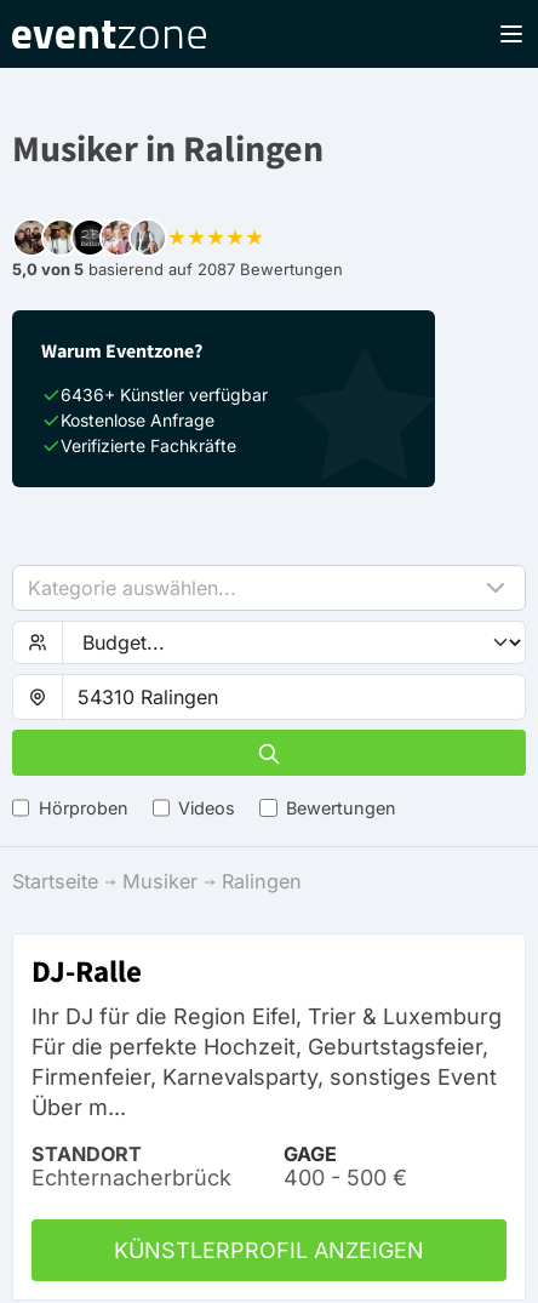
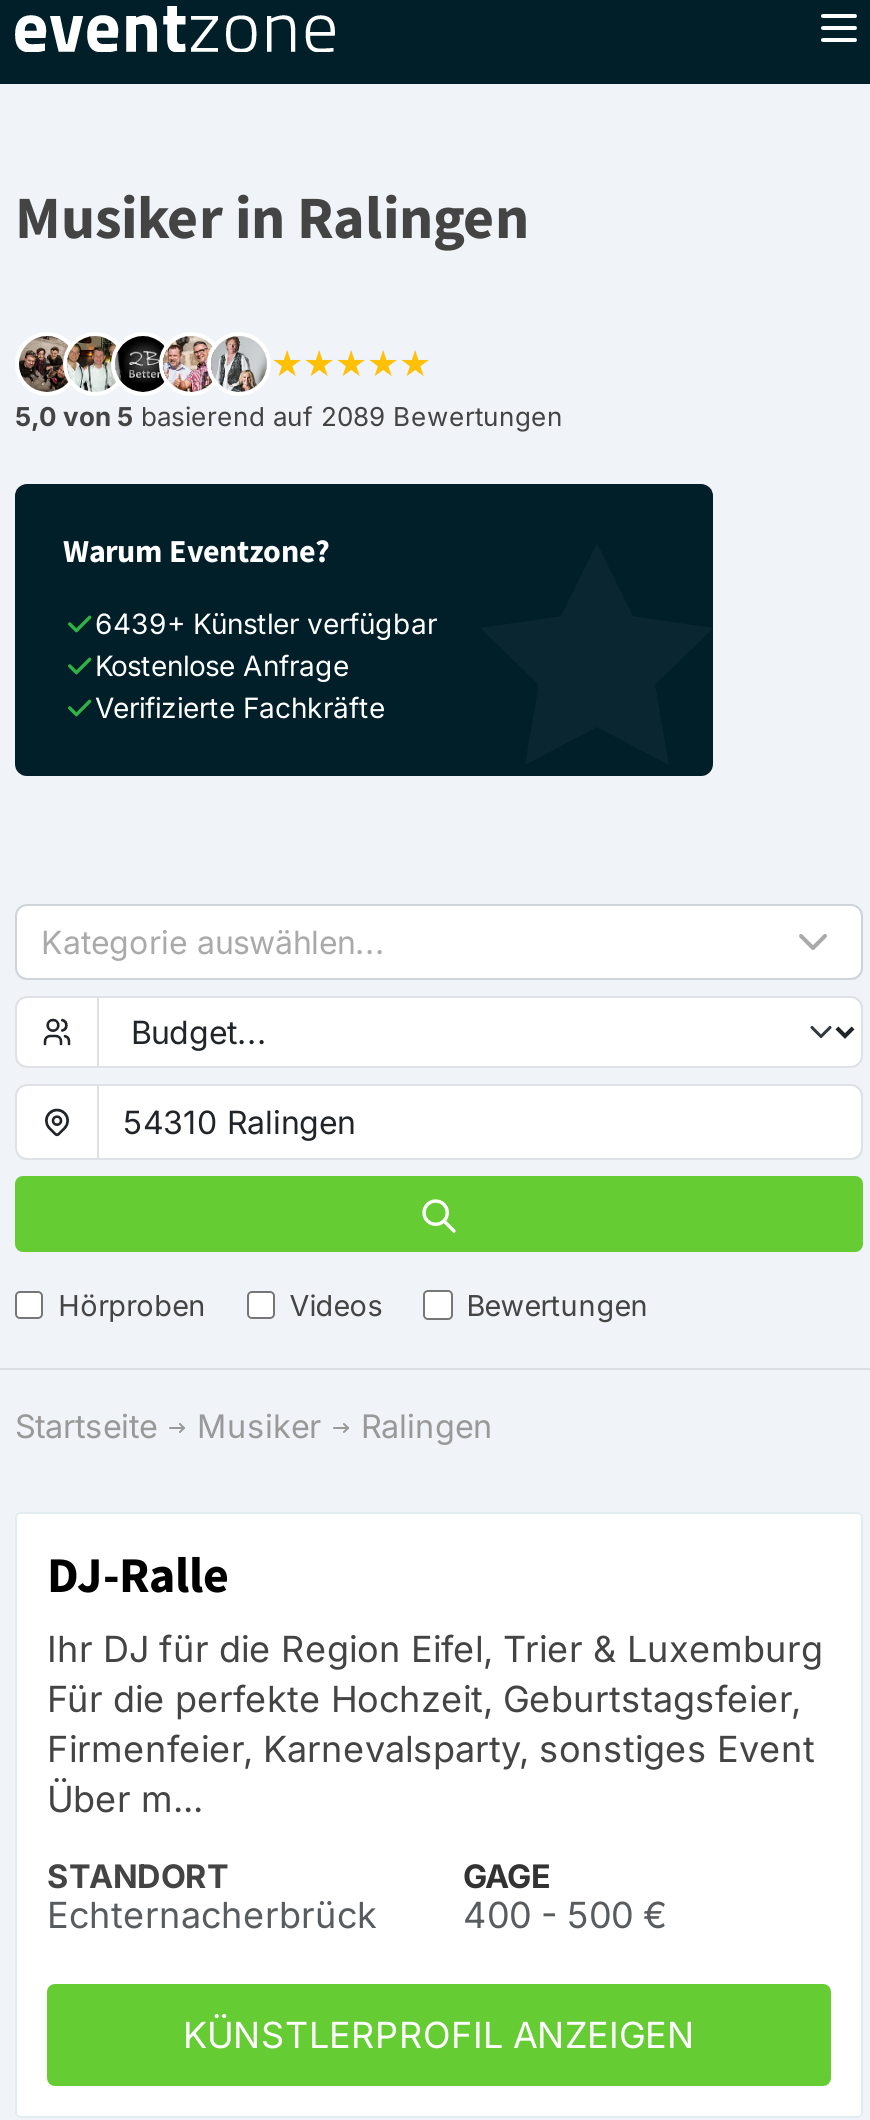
- 5,0 von 5 basierend auf 2087 Bewertungen
+ 5,0 von 5 basierend auf 2089 Bewertungen

- 6436+ Künstler verfügbar
+ 6439+ Künstler verfügbar
